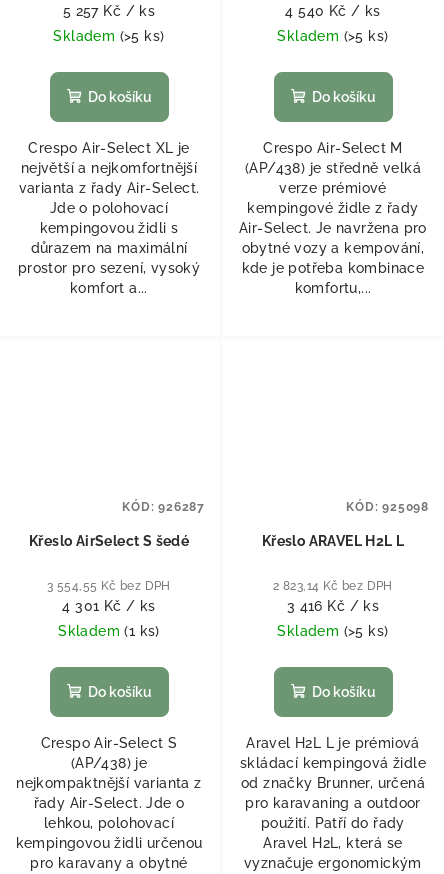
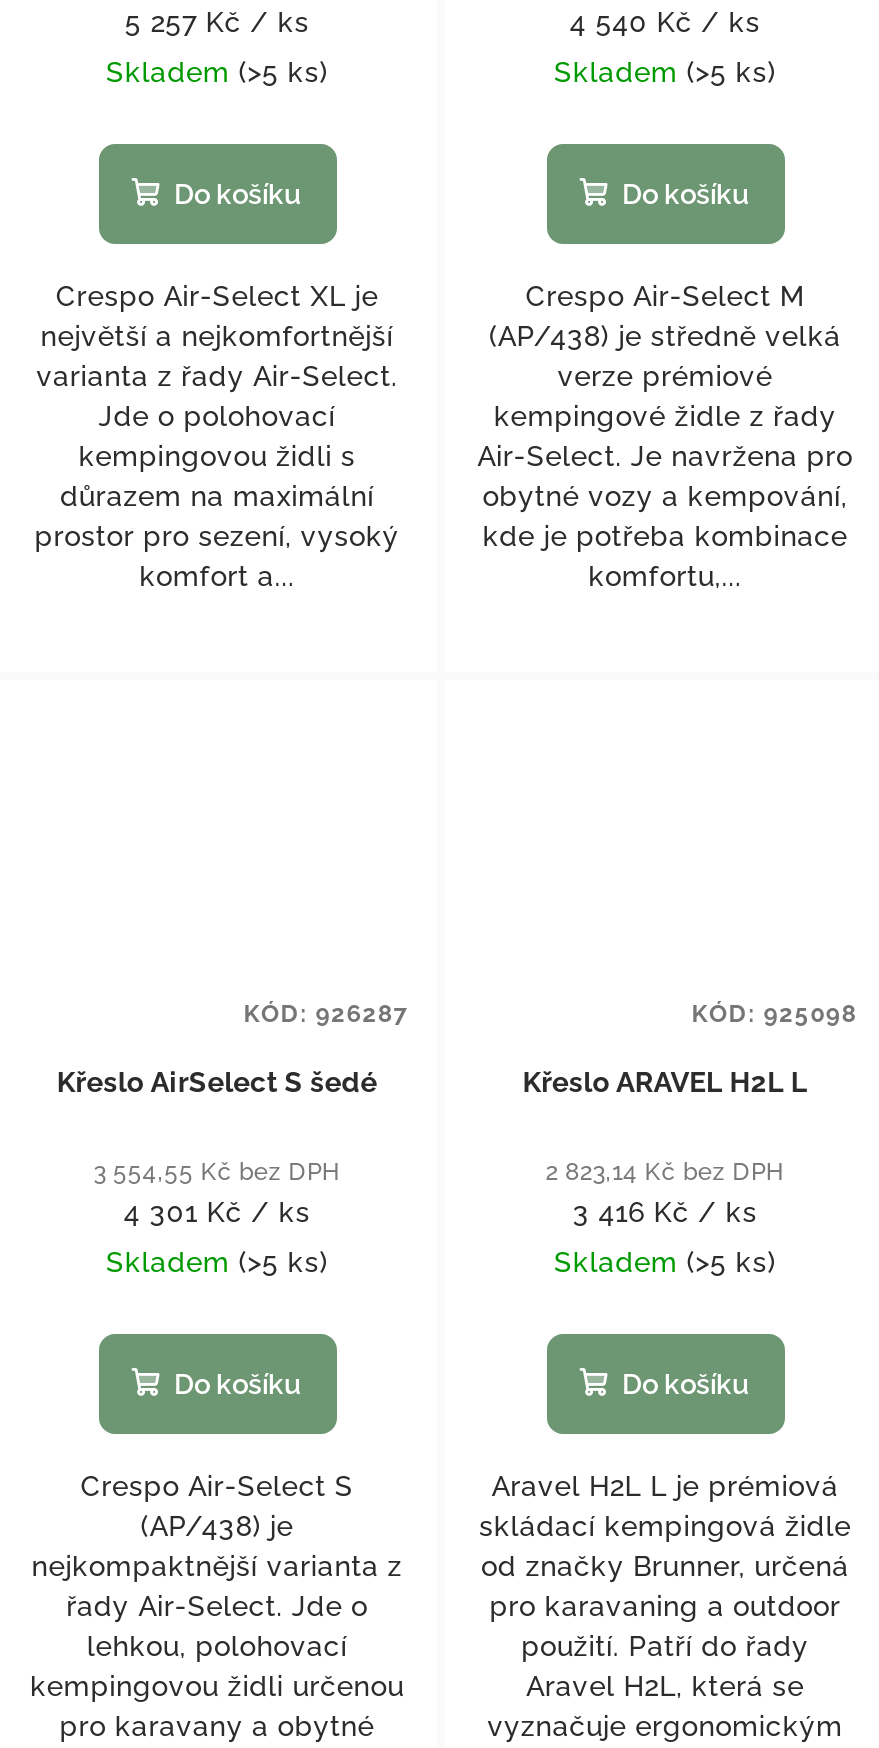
- Skladem (1 ks)
+ Skladem (>5 ks)
